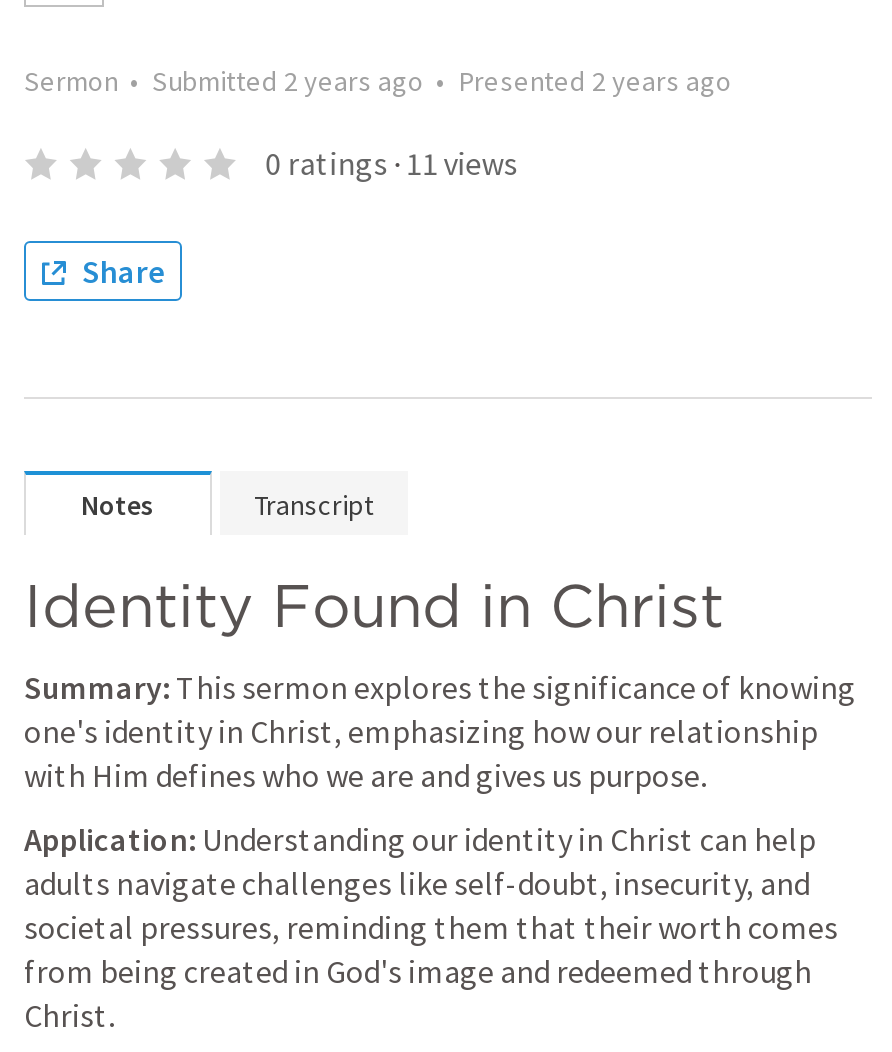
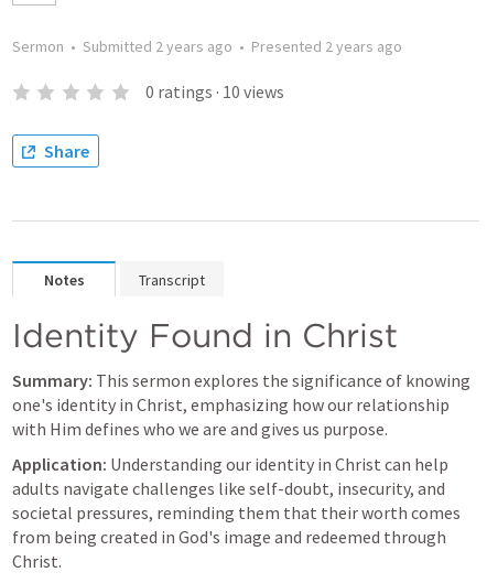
- 0 ratings · 11 views
+ 0 ratings · 10 views
